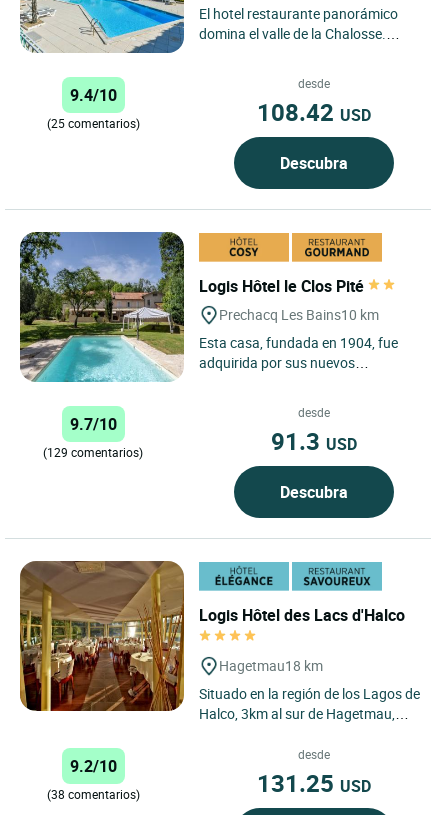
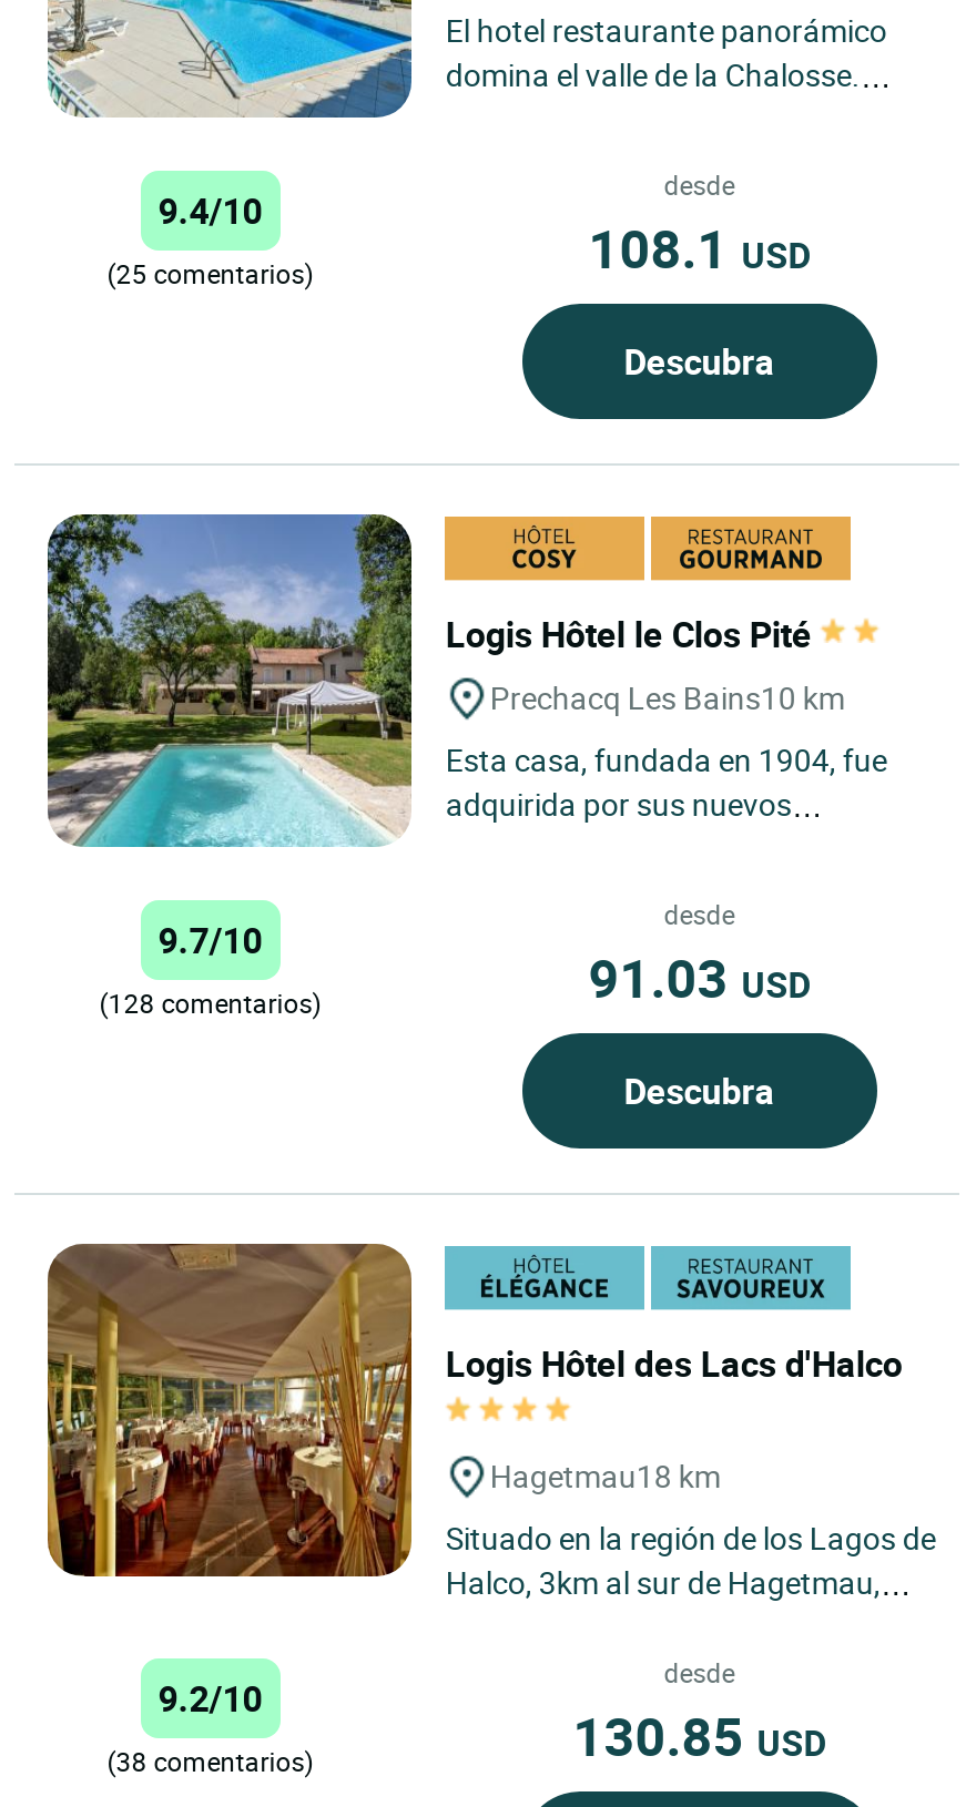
- 108.42 USD
+ 108.1 USD

- 91.3 USD
+ 91.03 USD

- (129 comentarios)
+ (128 comentarios)

- 131.25 USD
+ 130.85 USD
